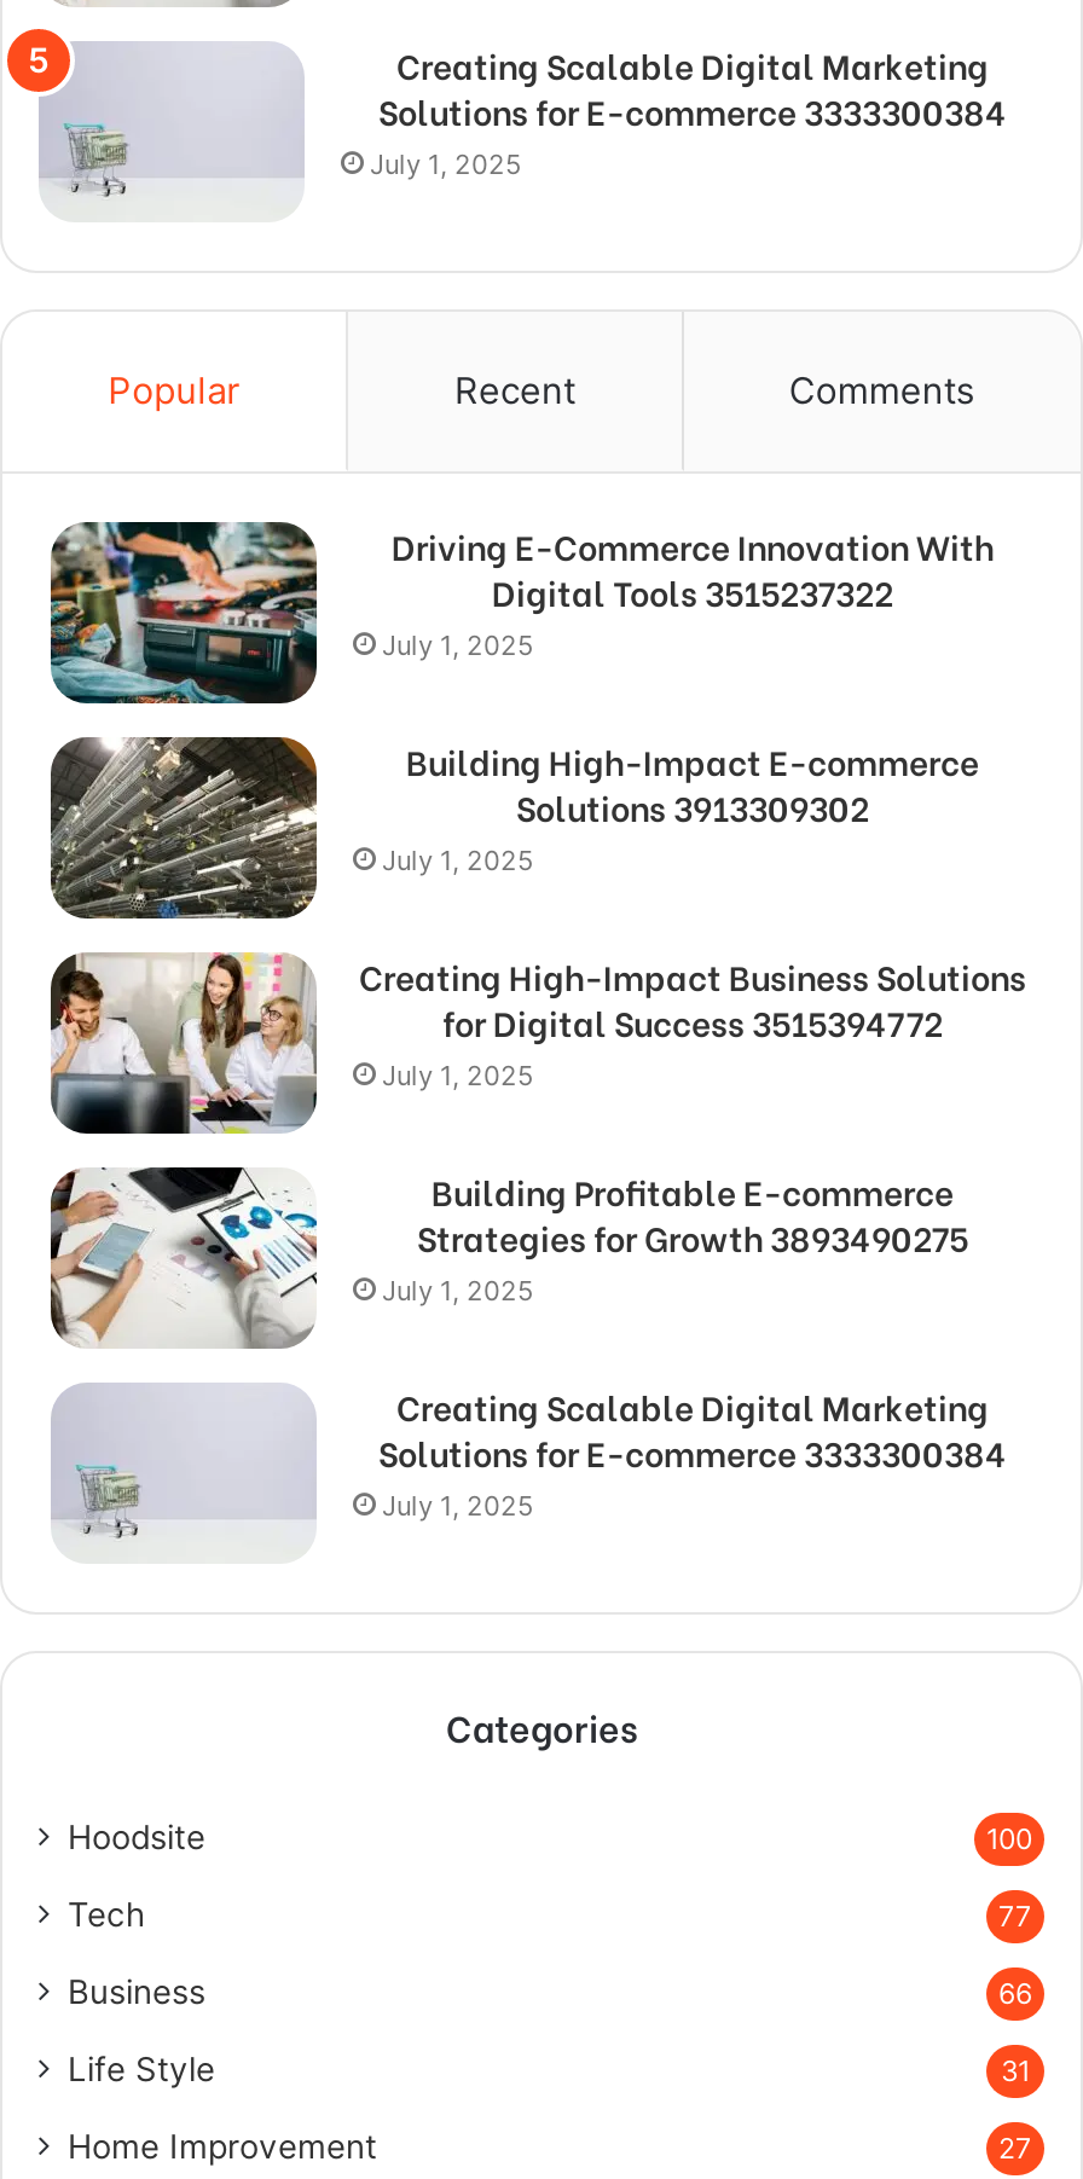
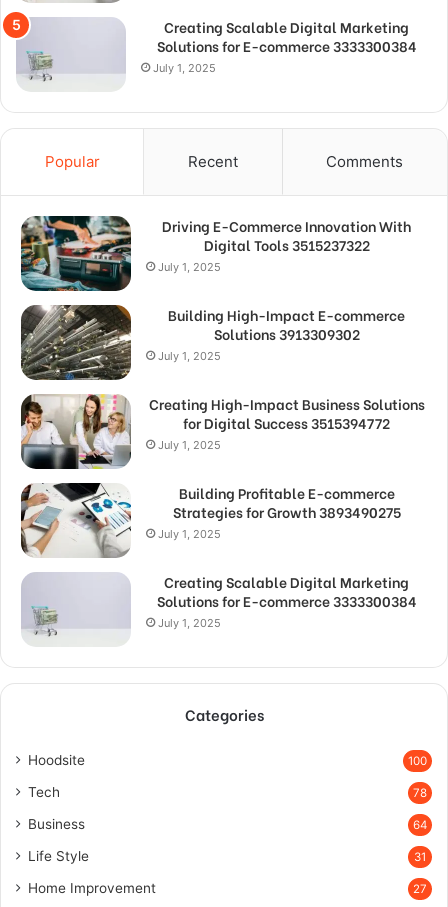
- 77
+ 78

- 66
+ 64
